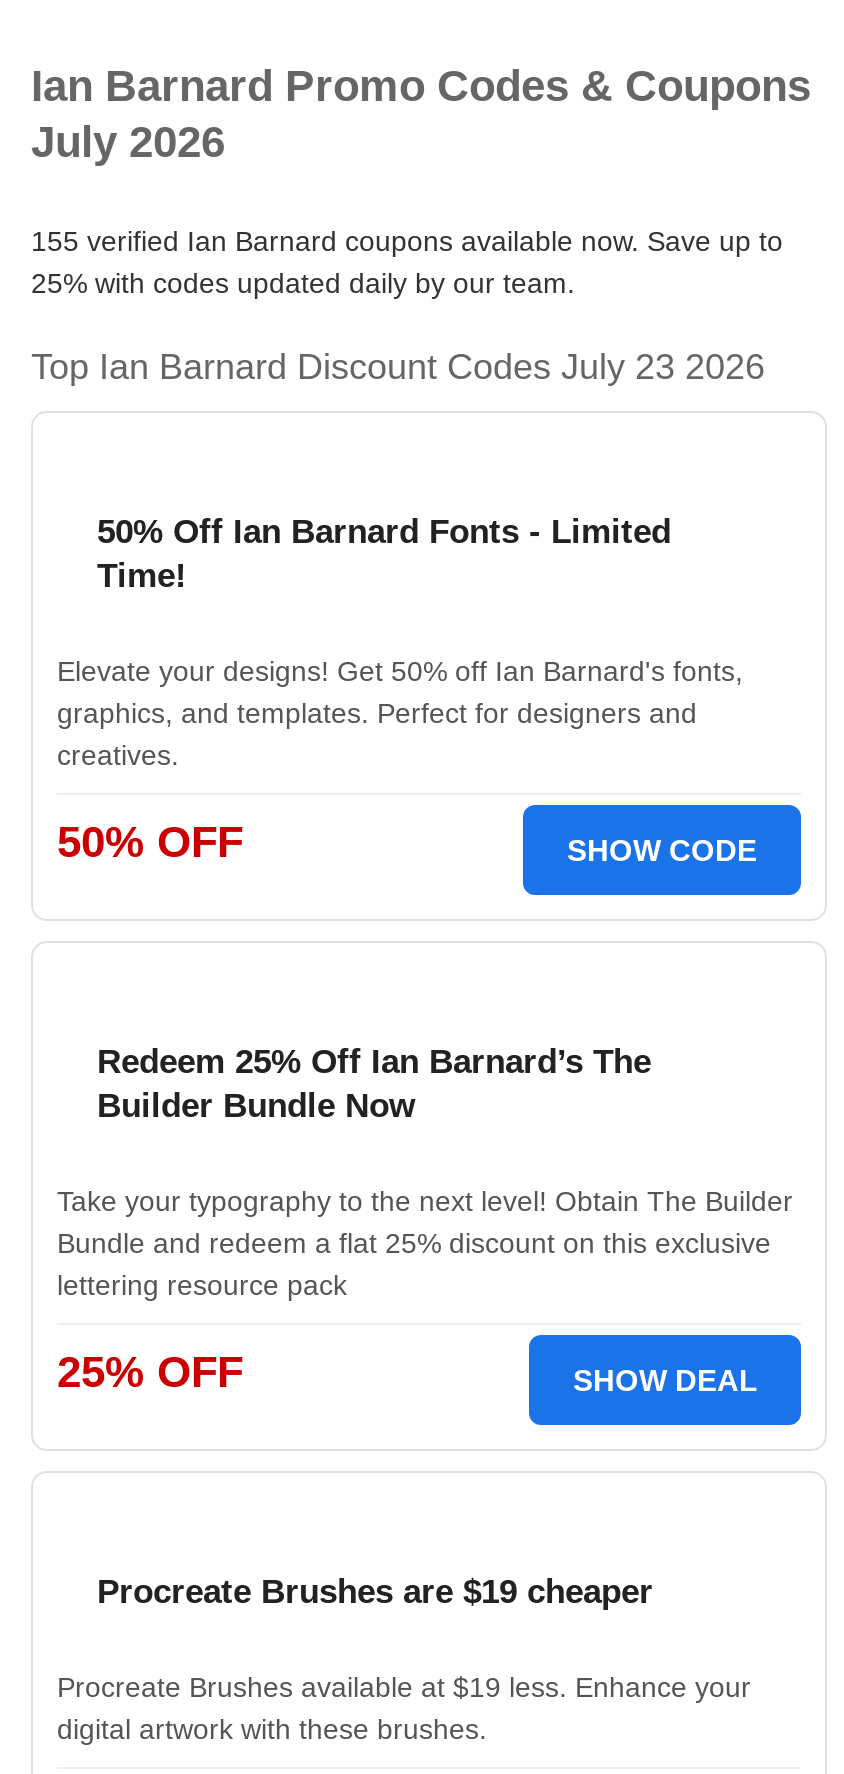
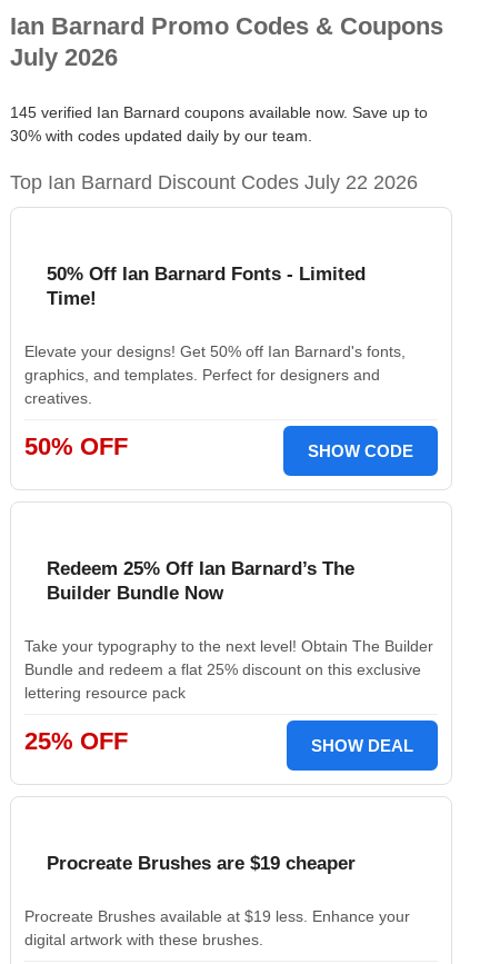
- 155 verified Ian Barnard coupons available now. Save up to
+ 145 verified Ian Barnard coupons available now. Save up to

- 25% with codes updated daily by our team.
+ 30% with codes updated daily by our team.

- Top Ian Barnard Discount Codes July 23 2026
+ Top Ian Barnard Discount Codes July 22 2026
